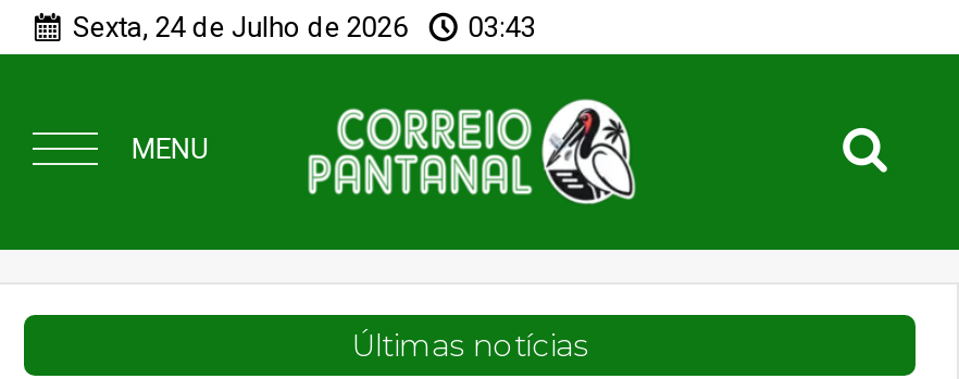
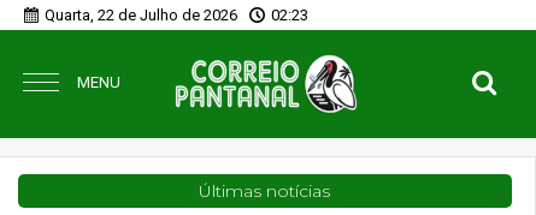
- Sexta, 24 de Julho de 2026
+ Quarta, 22 de Julho de 2026

- 03:43
+ 02:23
